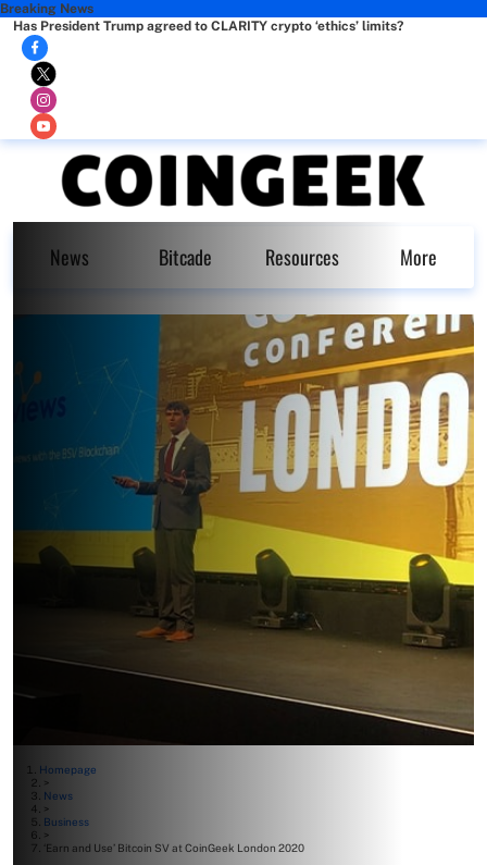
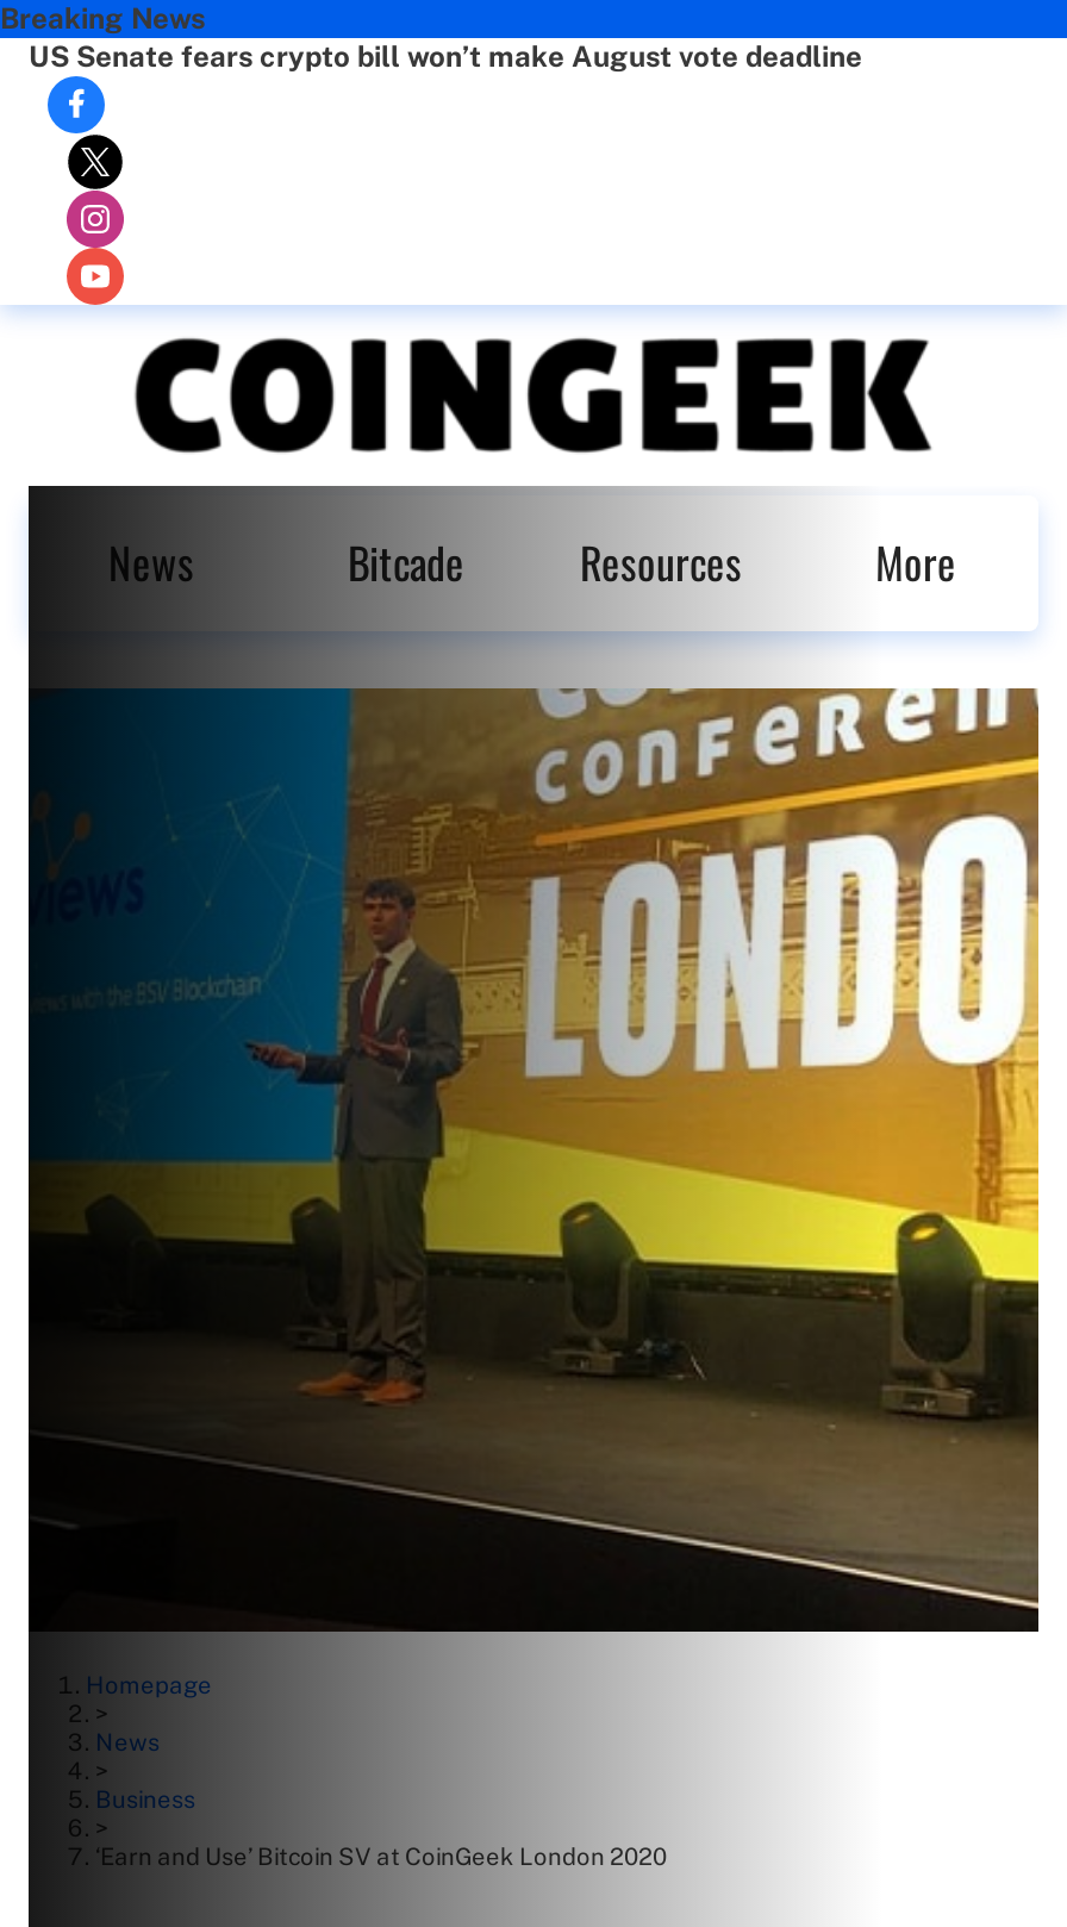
- Has President Trump agreed to CLARITY crypto ‘ethics’ limits?
+ US Senate fears crypto bill won’t make August vote deadline
